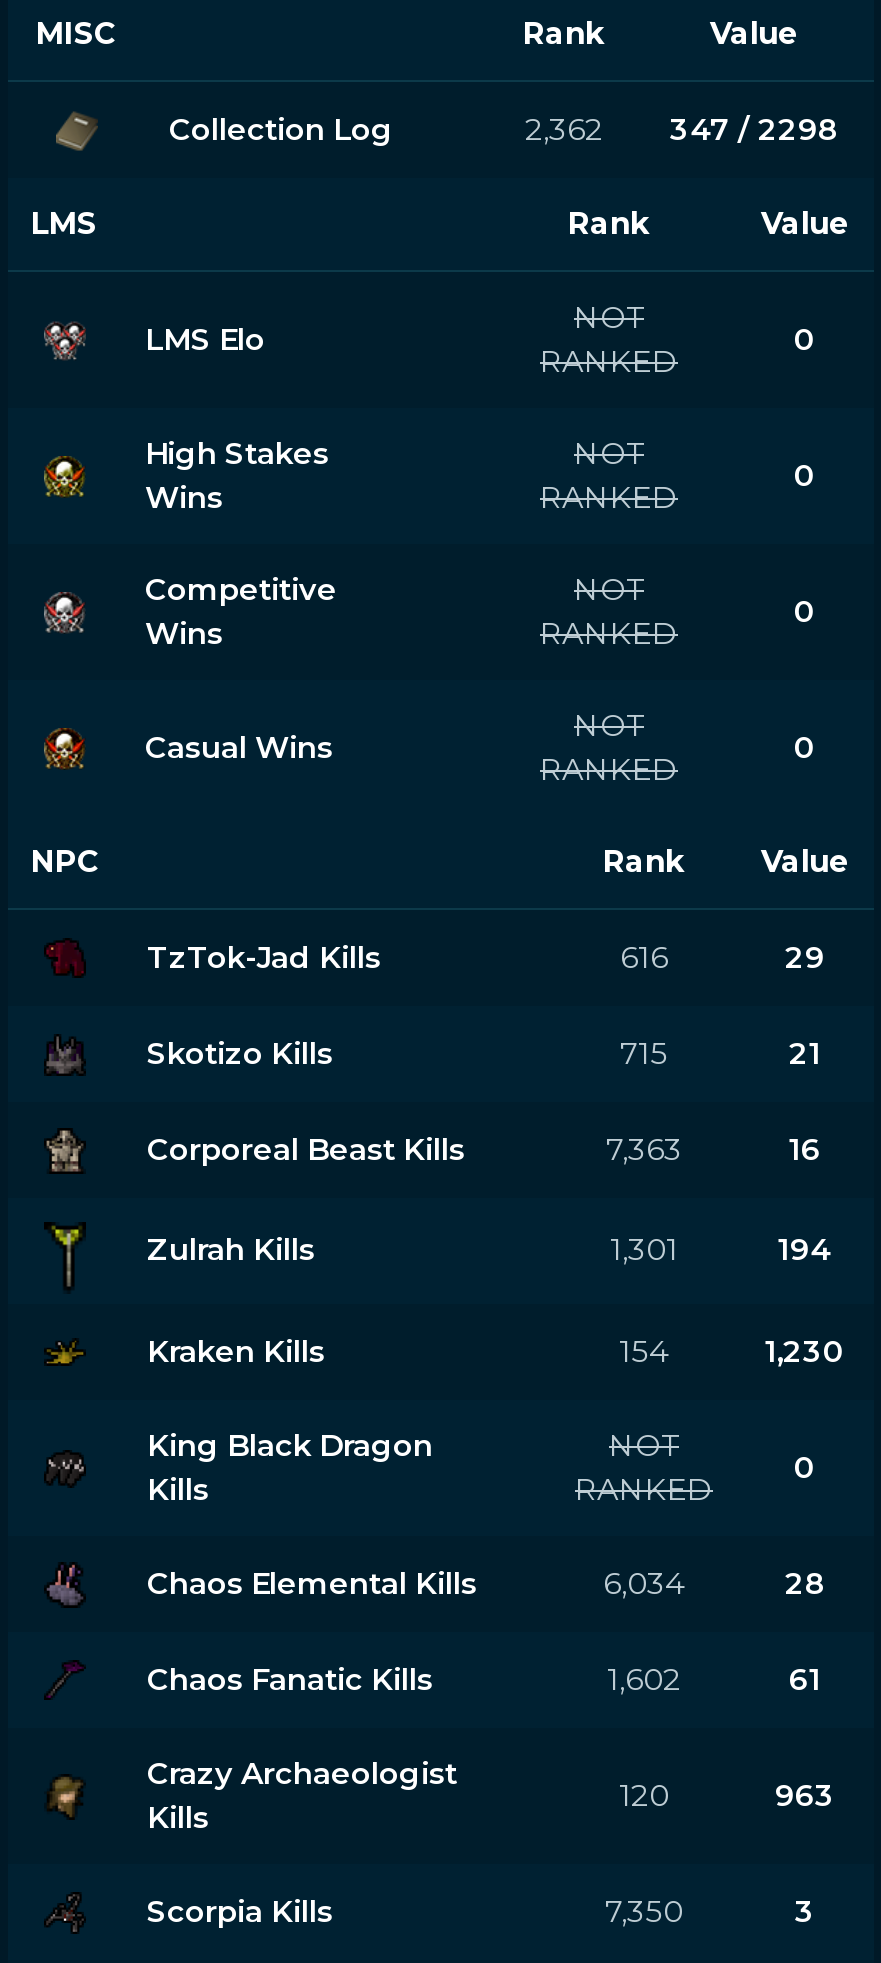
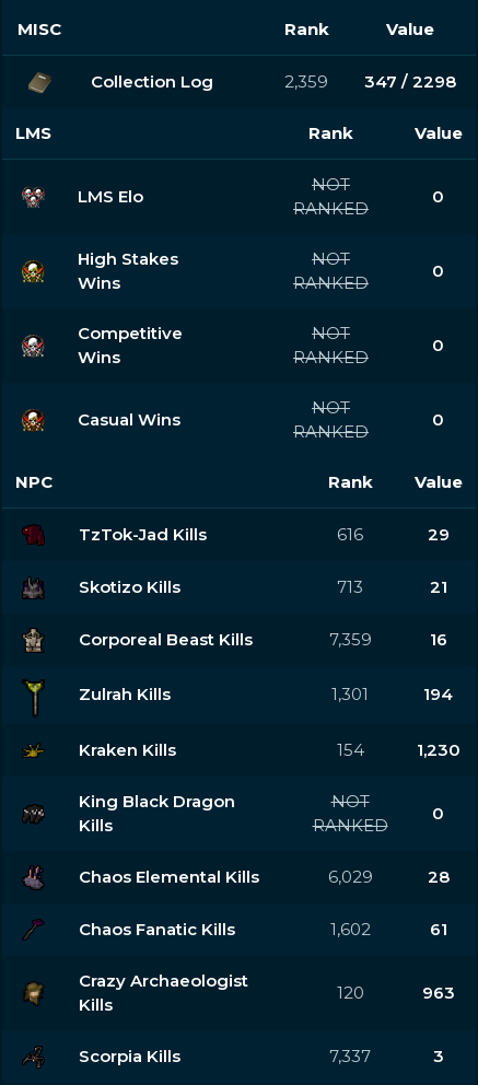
- 2,362 347 / 2298
+ 2,359 347 / 2298

- 715
+ 713

- 7,363
+ 7,359

- 6,034
+ 6,029

- 7,350
+ 7,337
